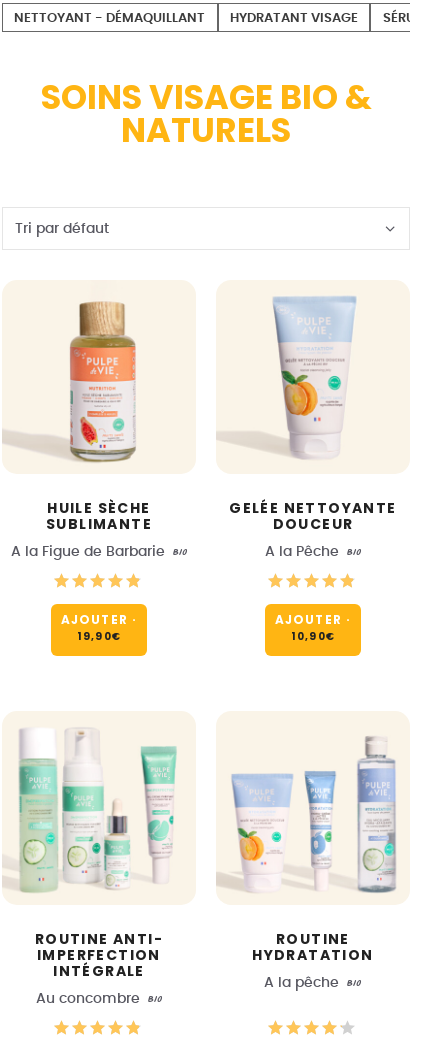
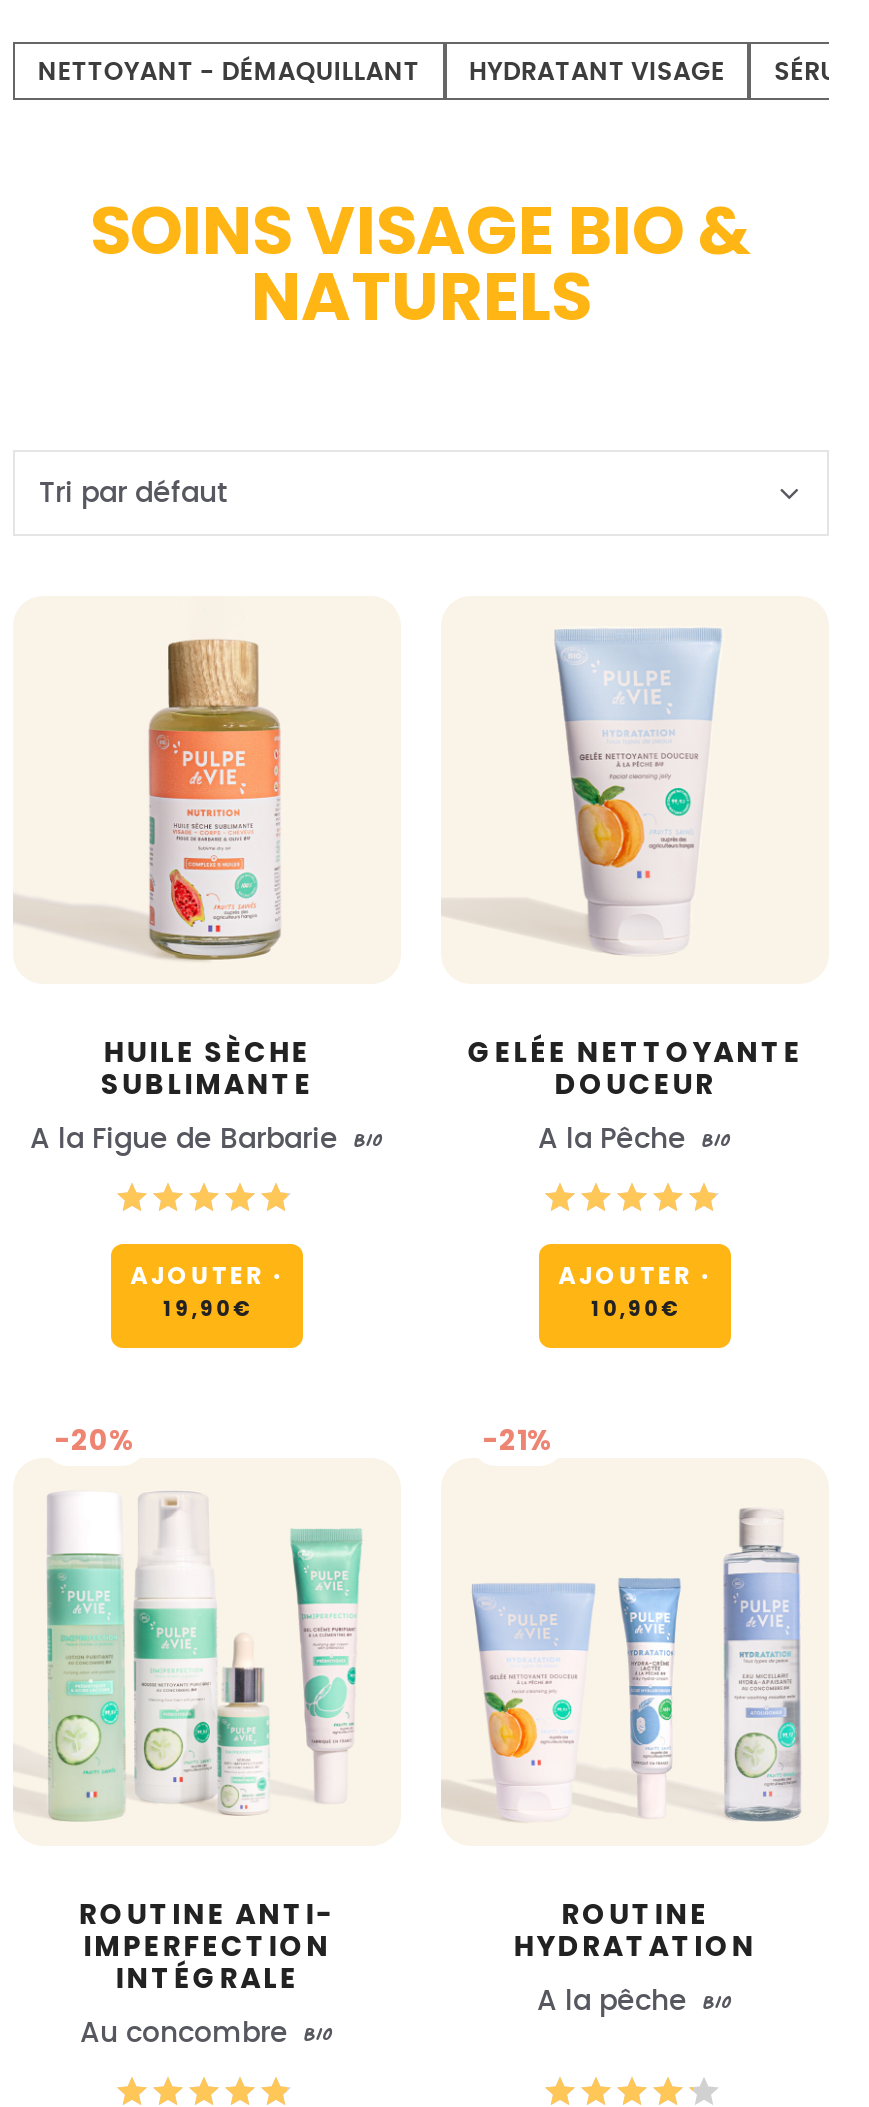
+ -20%

+ -21%
